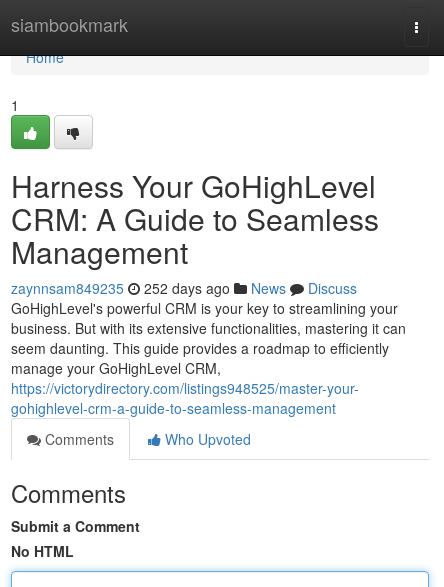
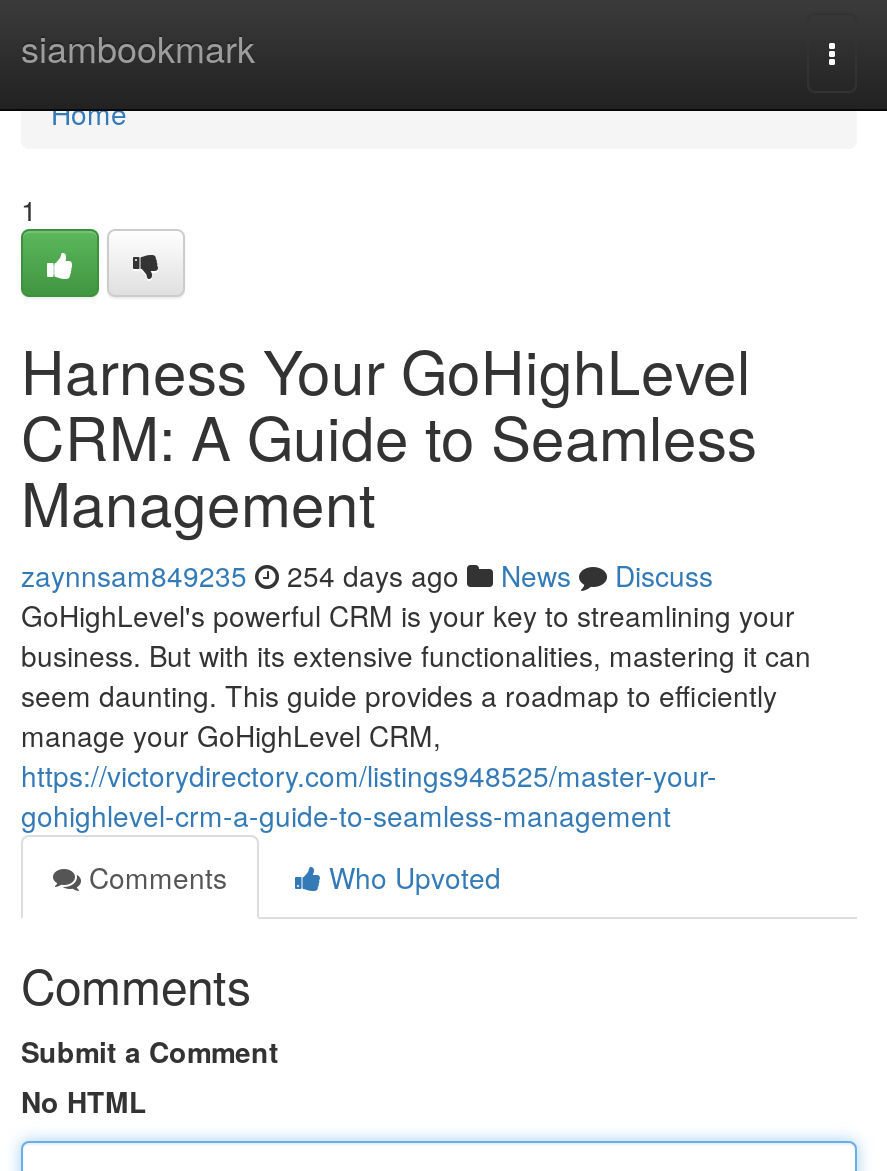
- zaynnsam849235 252 days ago News Discuss
+ zaynnsam849235 254 days ago News Discuss
